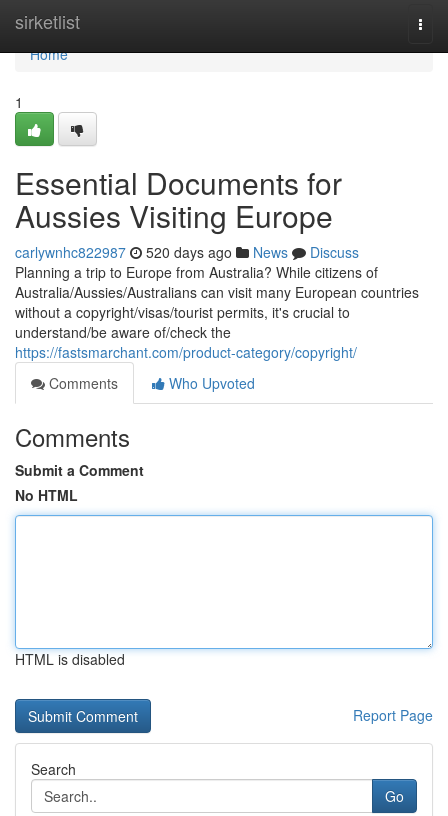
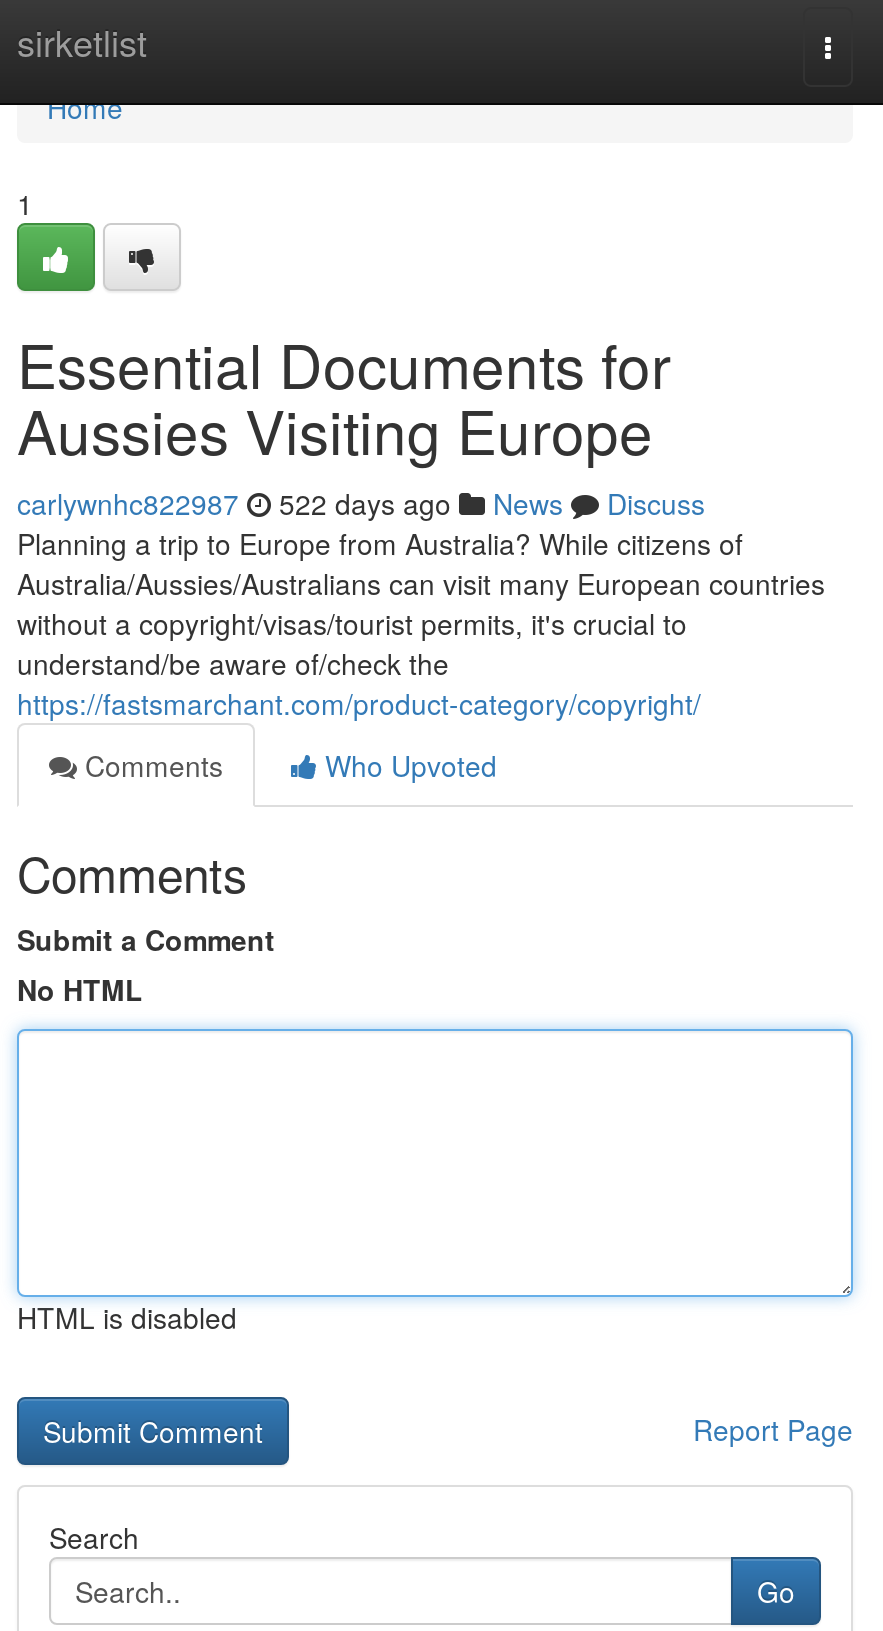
- carlywnhc822987 520 days ago News Discuss
+ carlywnhc822987 522 days ago News Discuss
